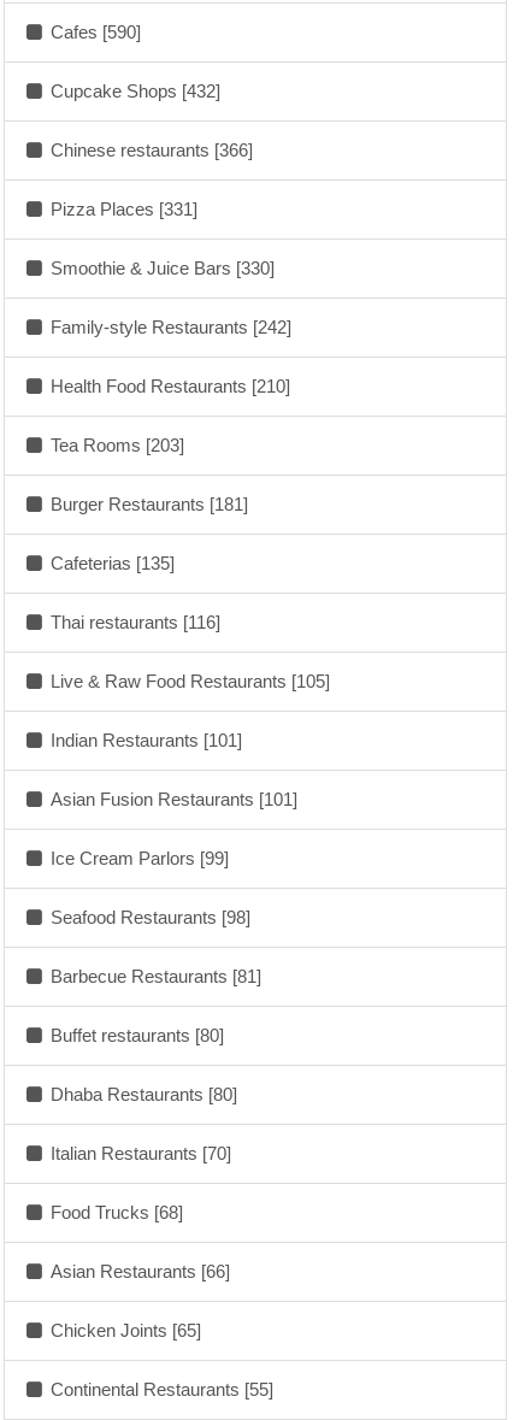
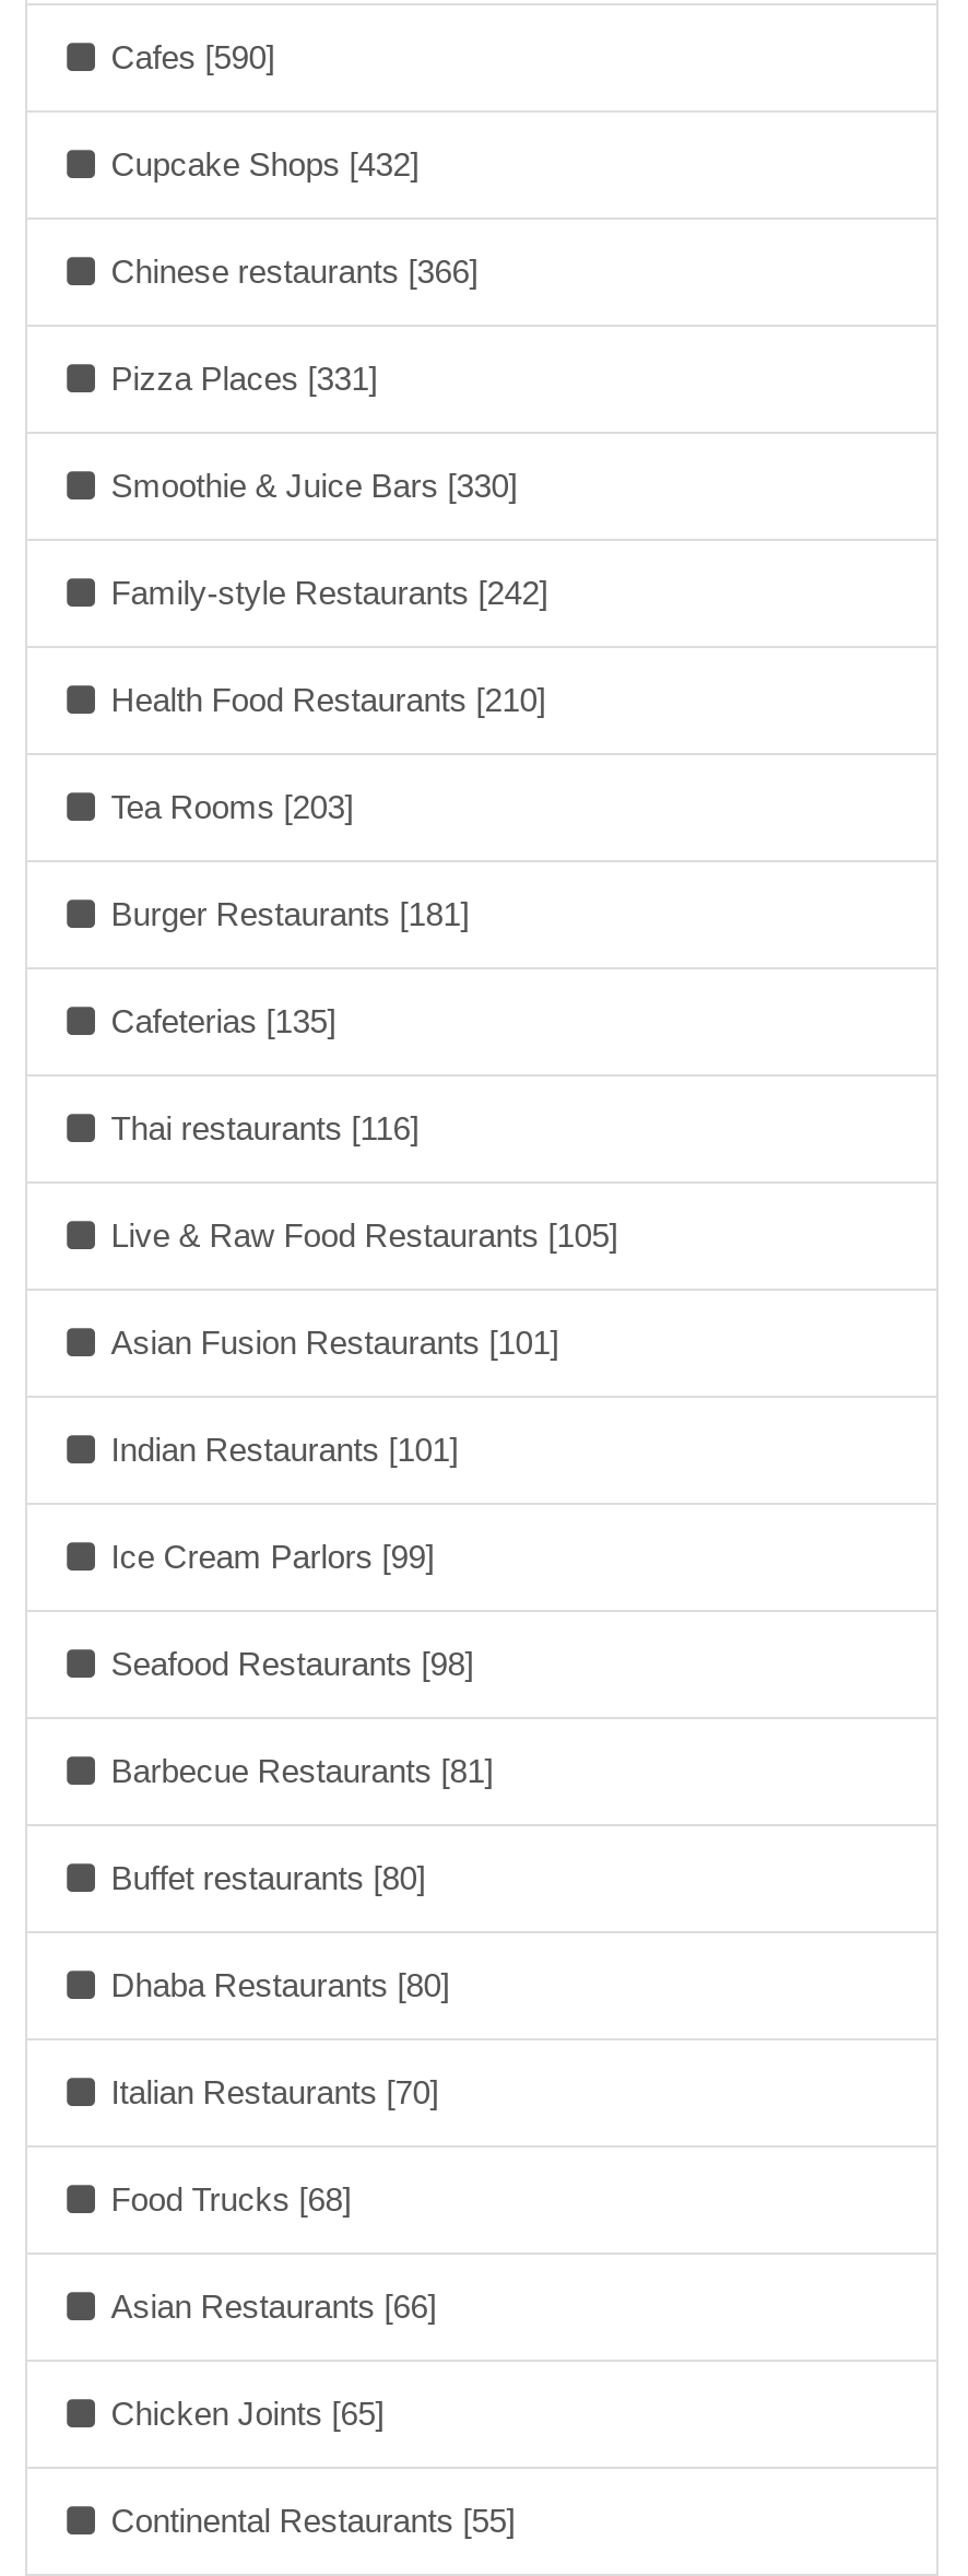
moved down: Indian Restaurants [101]

moved up: Asian Fusion Restaurants [101]
